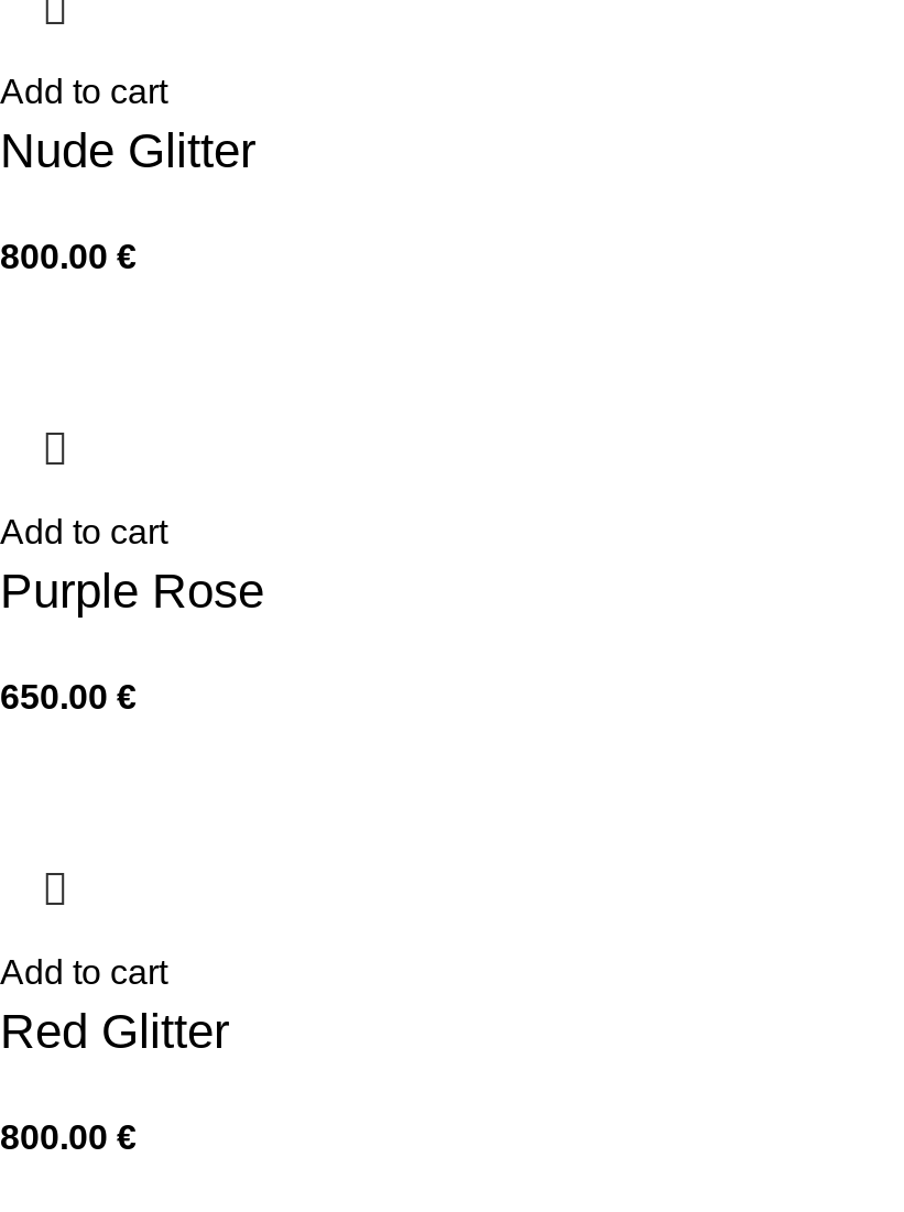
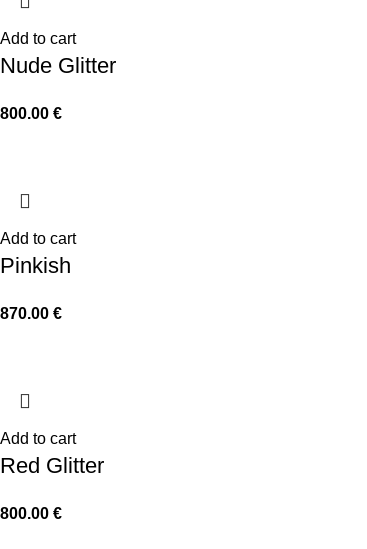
- Purple Rose
+ Pinkish

- 650.00 €
+ 870.00 €
